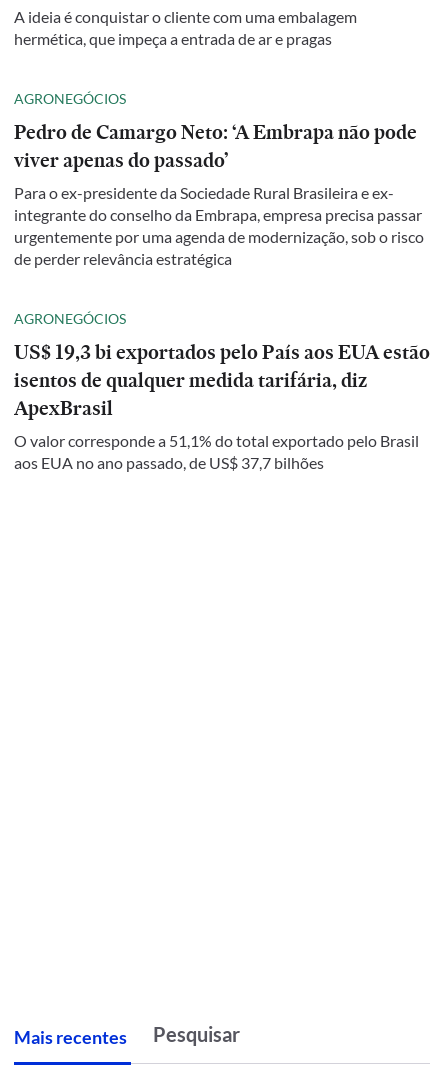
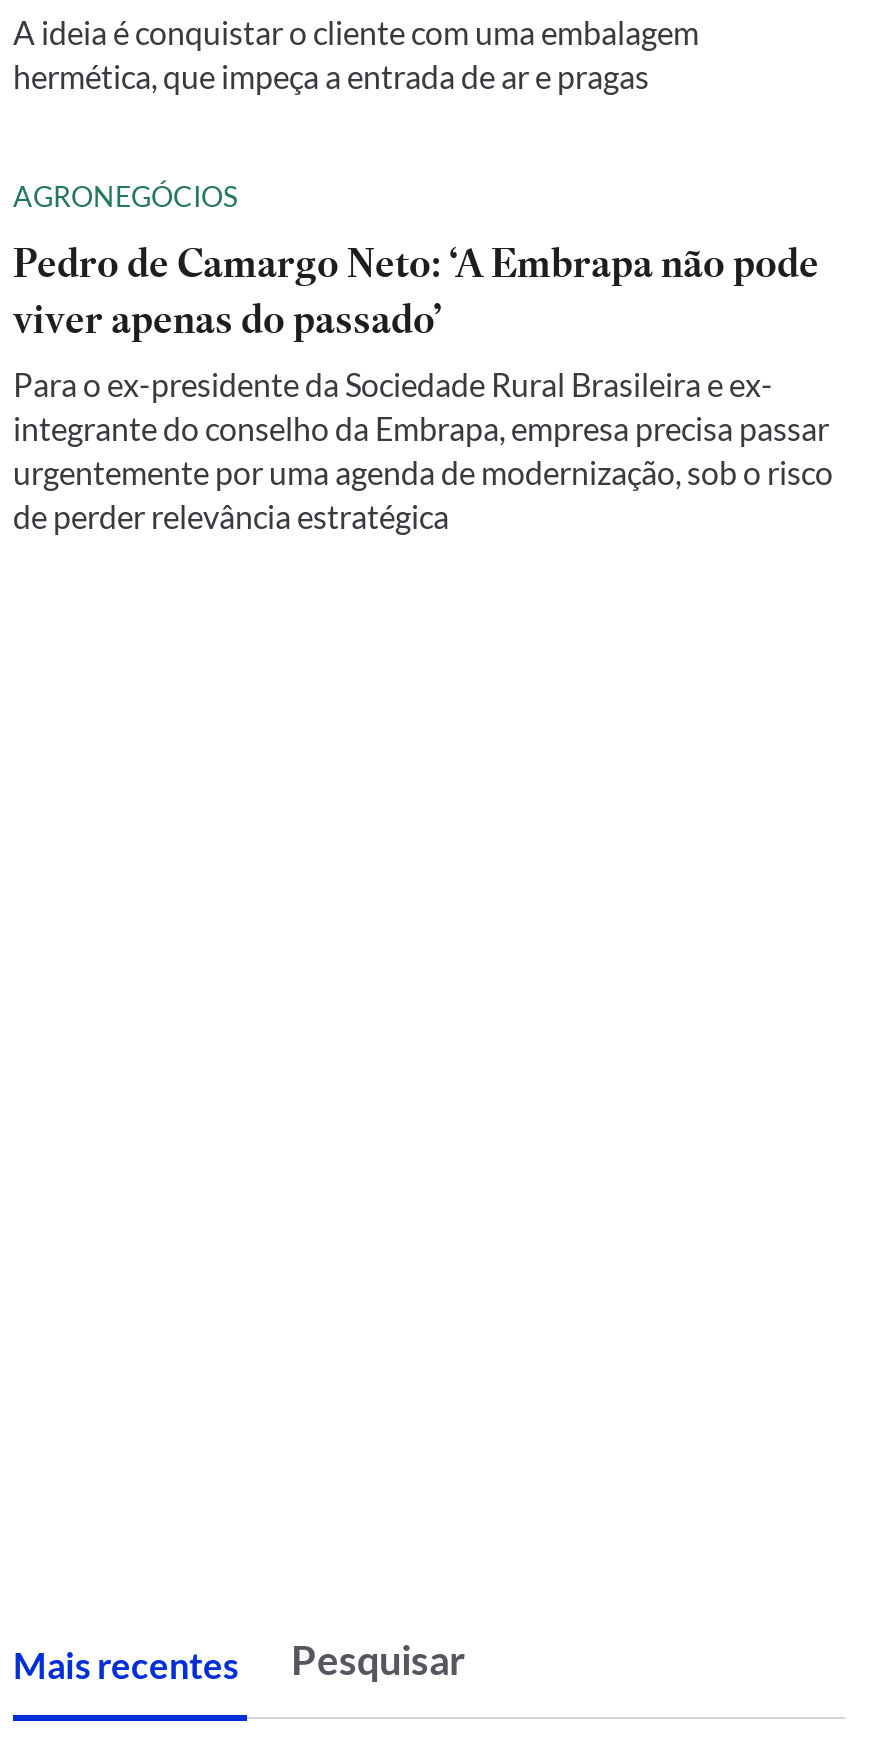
- AGRONEGÓCIOS
- US$ 19,3 bi exportados pelo País aos EUA estão
- isentos de qualquer medida tarifária, diz
- ApexBrasil
- O valor corresponde a 51,1% do total exportado pelo Brasil
- aos EUA no ano passado, de US$ 37,7 bilhões
